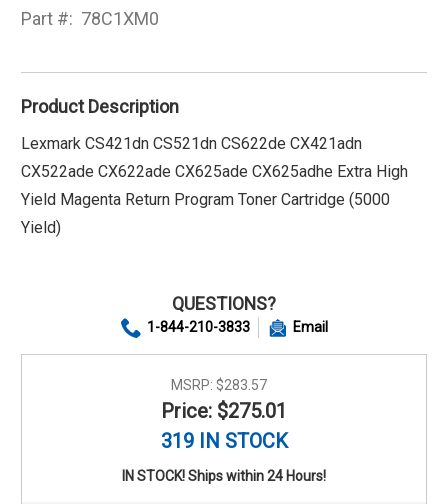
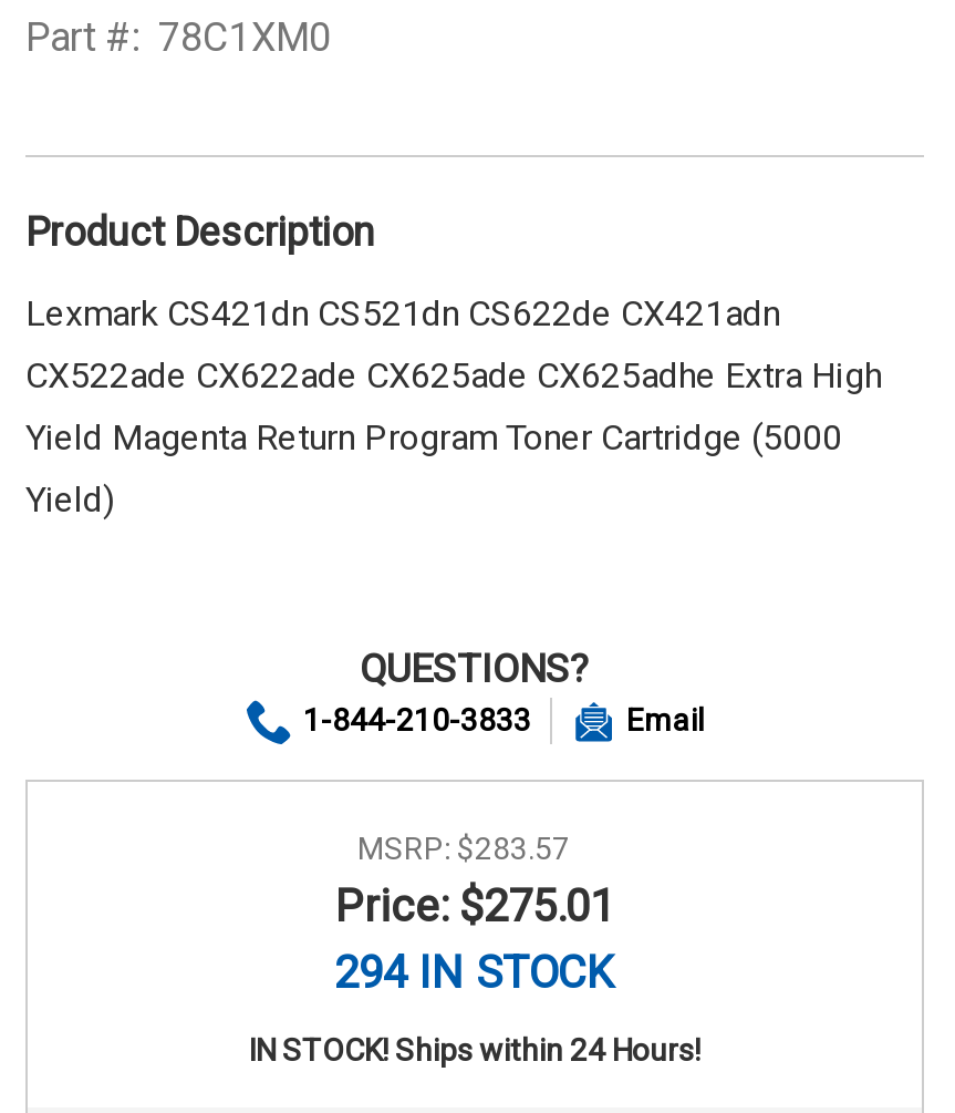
- 319 IN STOCK
+ 294 IN STOCK
